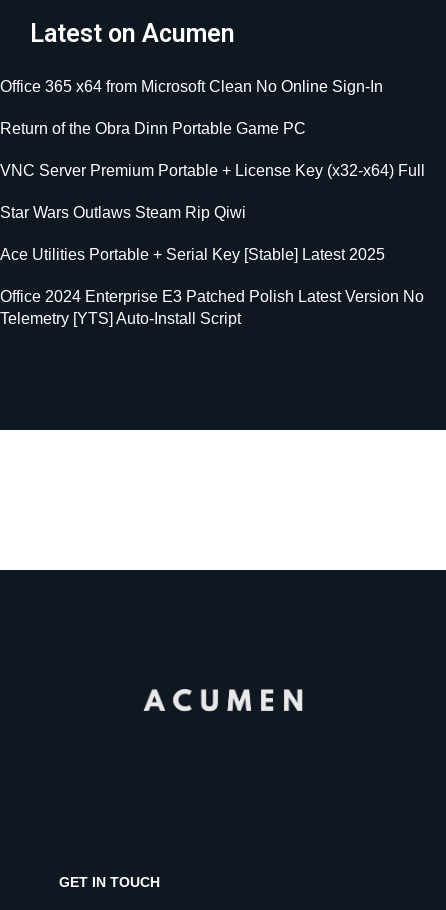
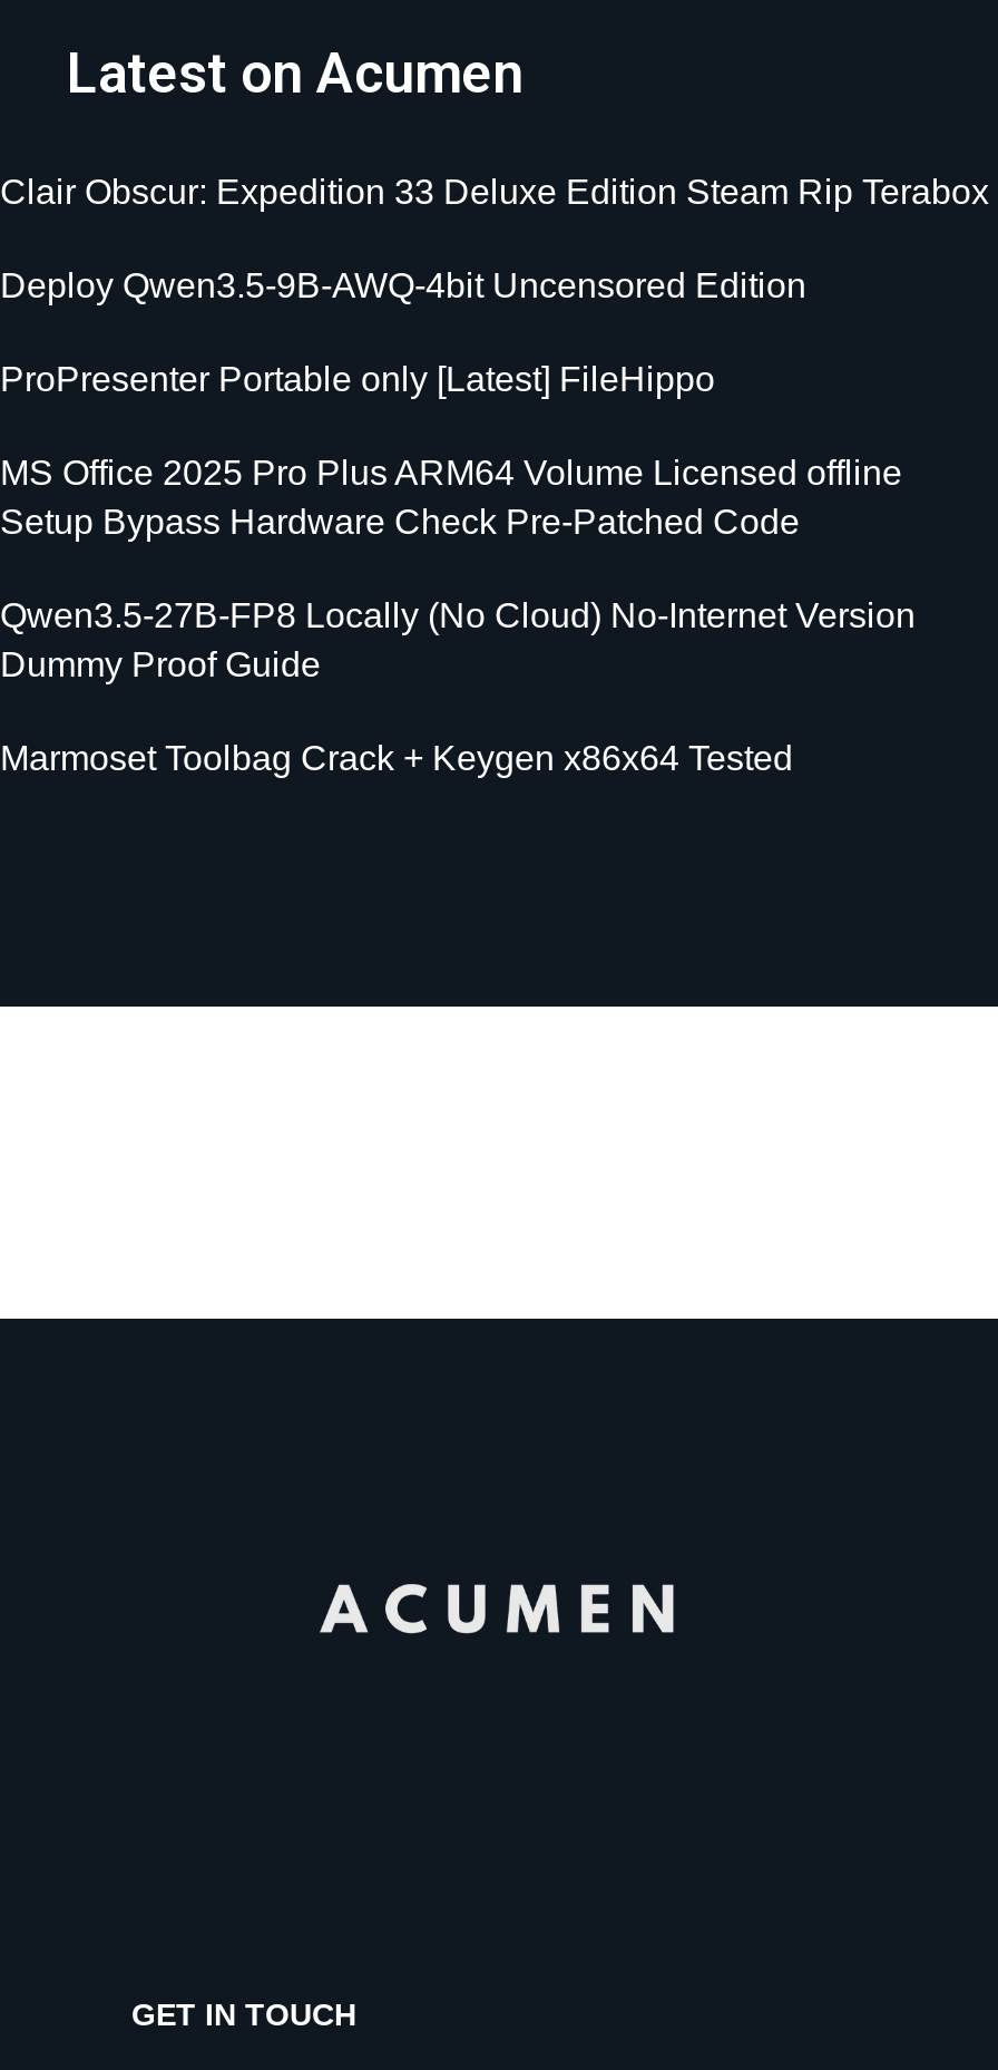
- Office 365 x64 from Microsoft Clean No Online Sign-In
+ Clair Obscur: Expedition 33 Deluxe Edition Steam Rip Terabox

- Return of the Obra Dinn Portable Game PC
+ Deploy Qwen3.5-9B-AWQ-4bit Uncensored Edition

- VNC Server Premium Portable + License Key (x32-x64) Full
+ ProPresenter Portable only [Latest] FileHippo

- Star Wars Outlaws Steam Rip Qiwi
+ MS Office 2025 Pro Plus ARM64 Volume Licensed offline
+ Setup Bypass Hardware Check Pre-Patched Code

- Ace Utilities Portable + Serial Key [Stable] Latest 2025
+ Qwen3.5-27B-FP8 Locally (No Cloud) No-Internet Version
+ Dummy Proof Guide

- Office 2024 Enterprise E3 Patched Polish Latest Version No
- Telemetry [YTS] Auto-Install Script
+ Marmoset Toolbag Crack + Keygen x86x64 Tested
